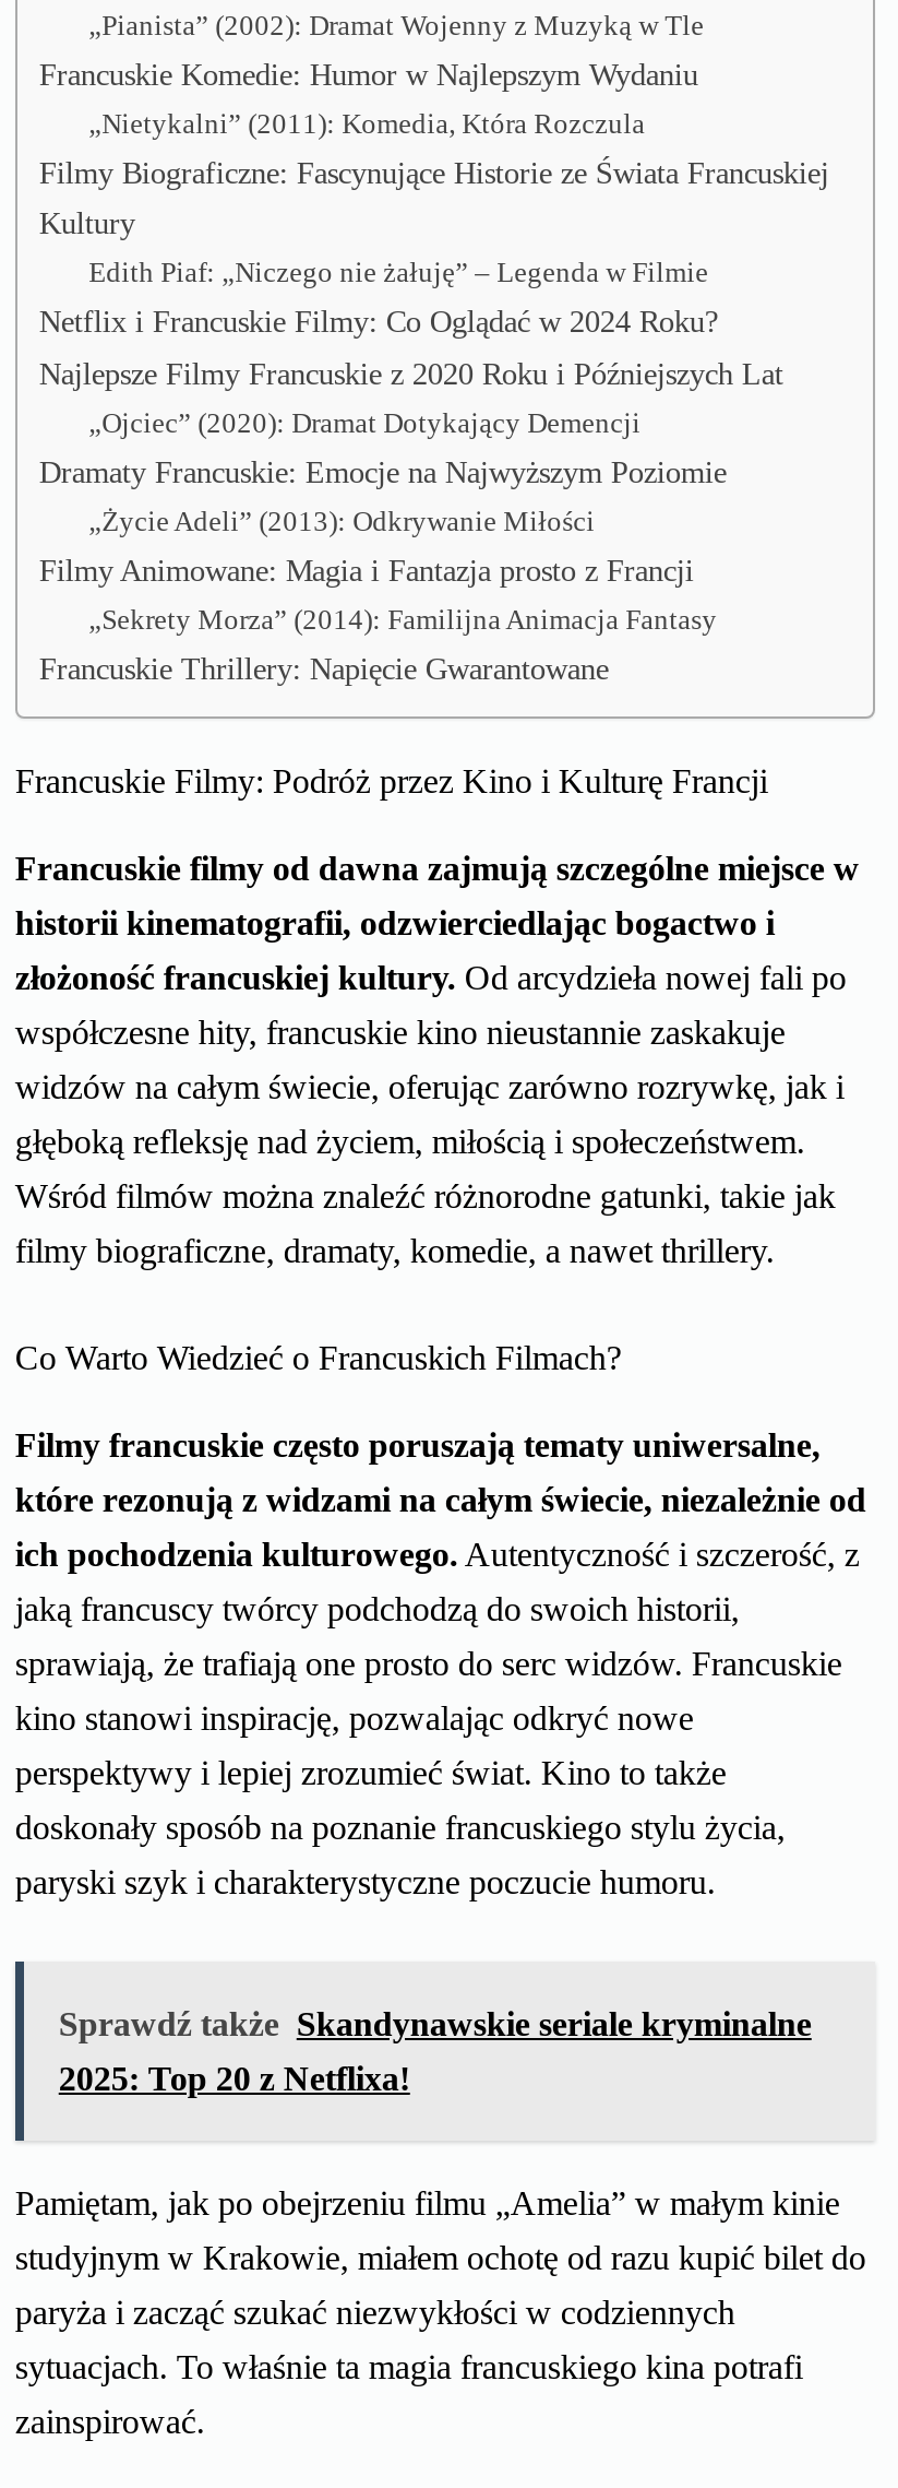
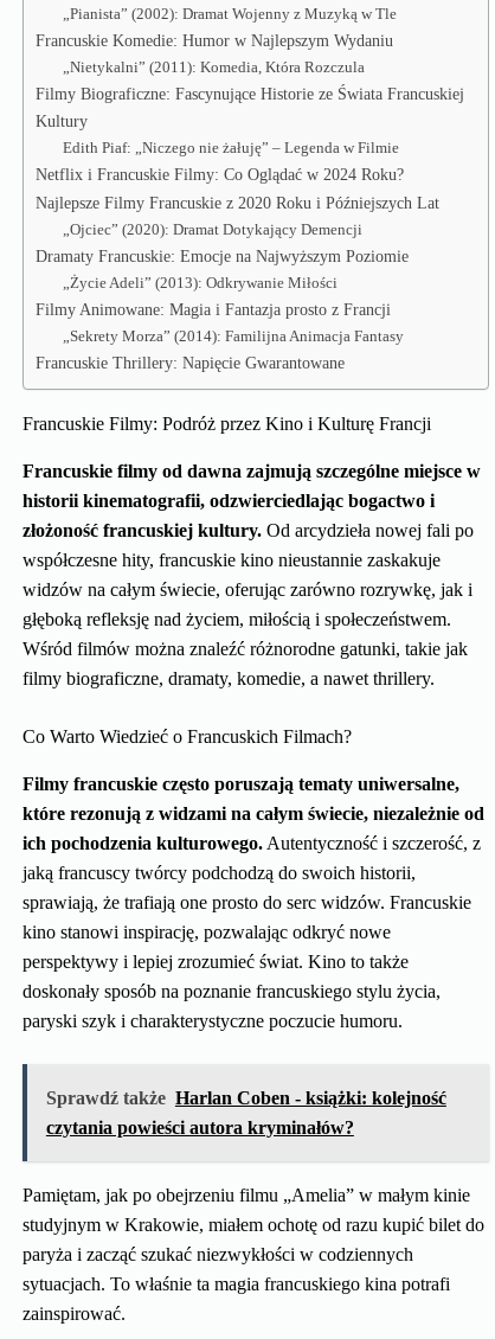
- Sprawdź także Skandynawskie seriale kryminalne
+ Sprawdź także Harlan Coben - książki: kolejność

- 2025: Top 20 z Netflixa!
+ czytania powieści autora kryminałów?
